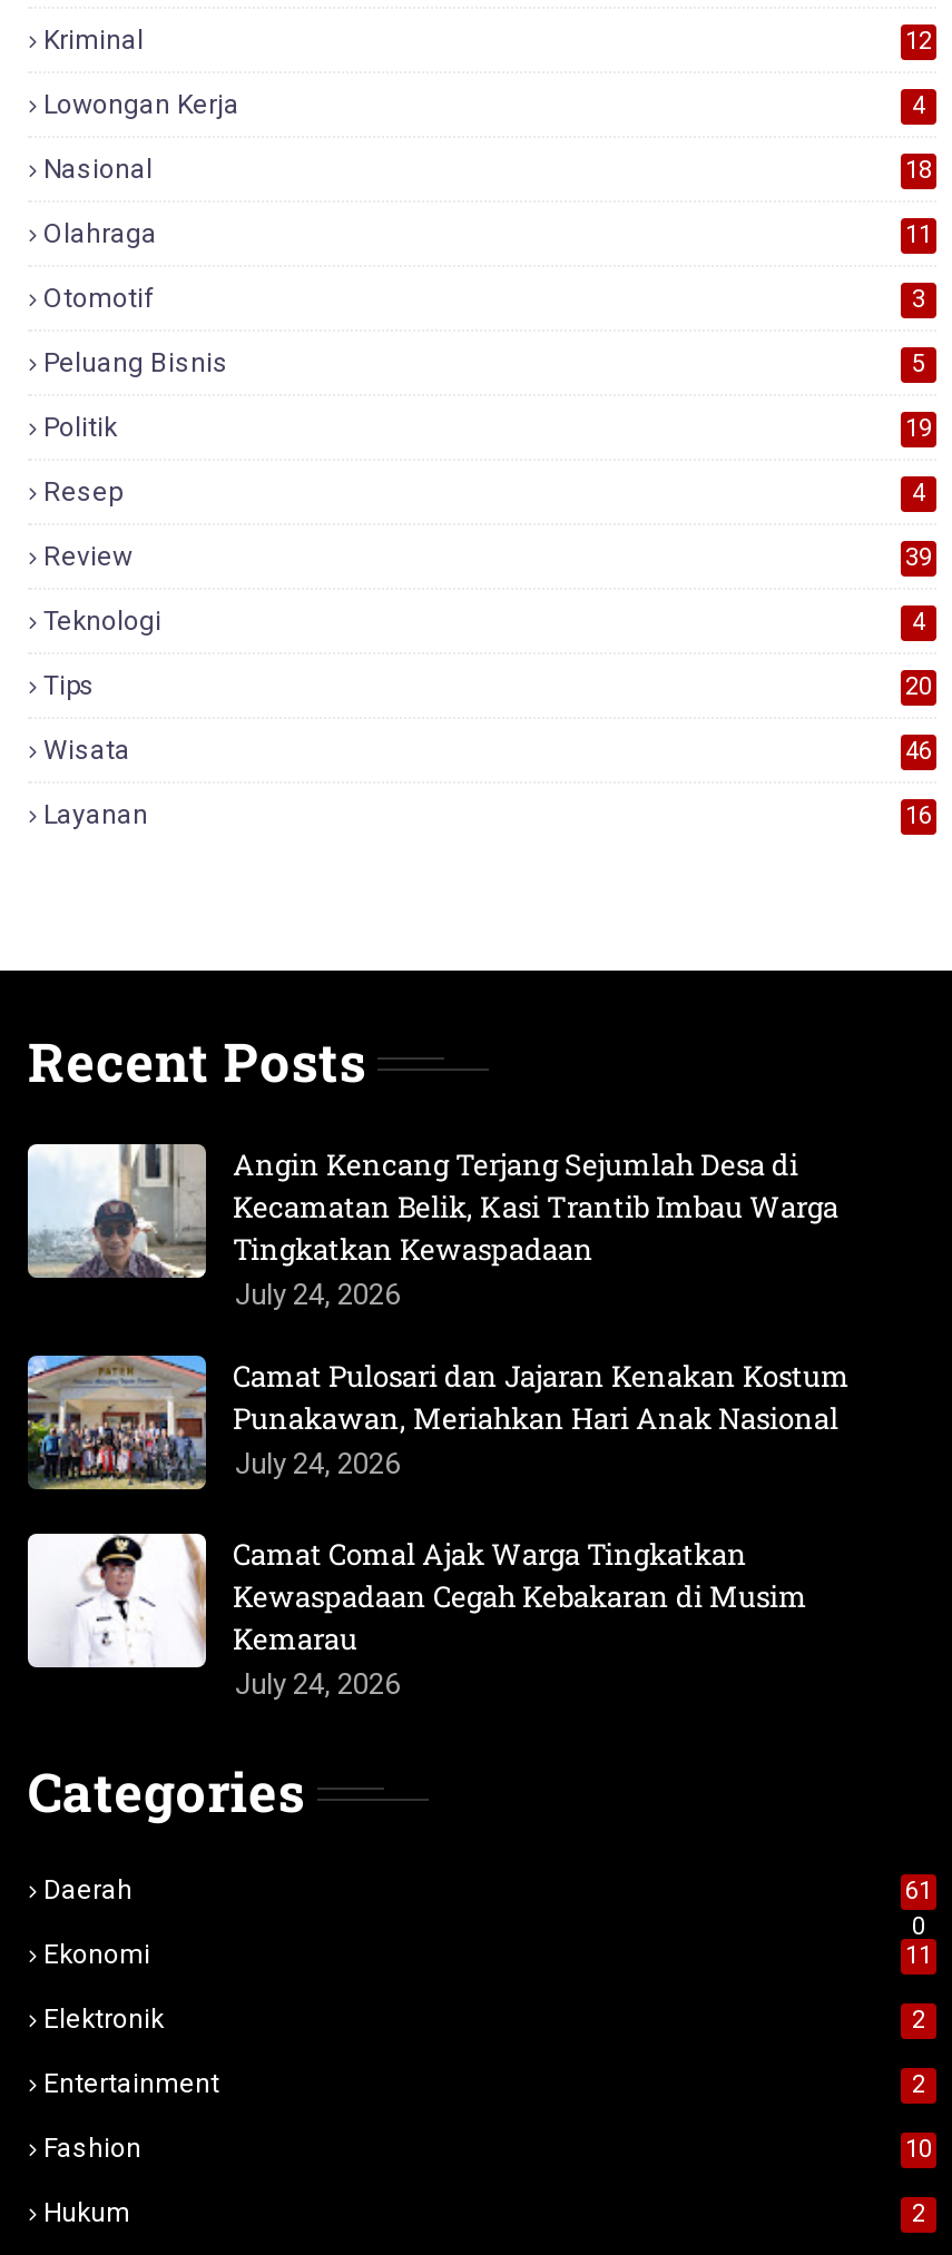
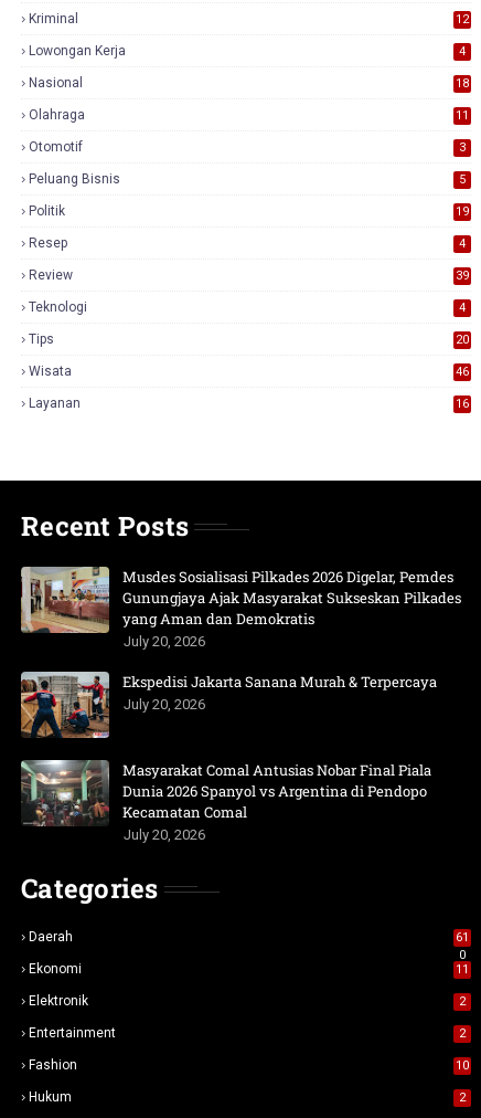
- [image]
- Angin Kencang Terjang Sejumlah Desa di
- Kecamatan Belik, Kasi Trantib Imbau Warga
- Tingkatkan Kewaspadaan
- July 24, 2026
+ [image]
+ Musdes Sosialisasi Pilkades 2026 Digelar, Pemdes
+ Gunungjaya Ajak Masyarakat Sukseskan Pilkades
+ yang Aman dan Demokratis
+ July 20, 2026

- [image]
- Camat Pulosari dan Jajaran Kenakan Kostum
- Punakawan, Meriahkan Hari Anak Nasional
- July 24, 2026
+ [image]
+ Ekspedisi Jakarta Sanana Murah & Terpercaya
+ July 20, 2026

- [image]
- Camat Comal Ajak Warga Tingkatkan
- Kewaspadaan Cegah Kebakaran di Musim
- Kemarau
- July 24, 2026
+ [image]
+ Masyarakat Comal Antusias Nobar Final Piala
+ Dunia 2026 Spanyol vs Argentina di Pendopo
+ Kecamatan Comal
+ July 20, 2026
